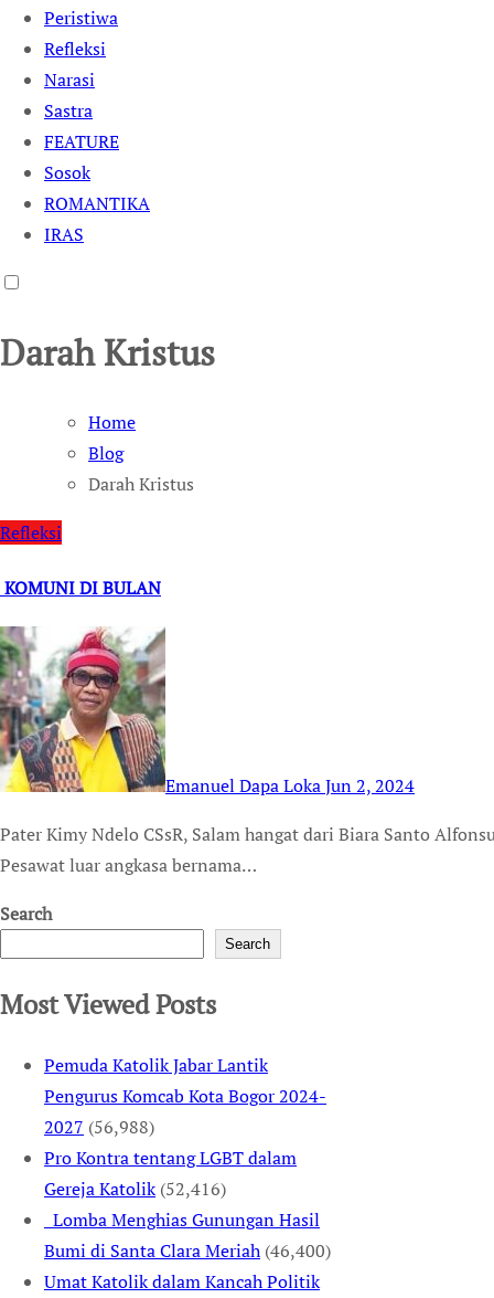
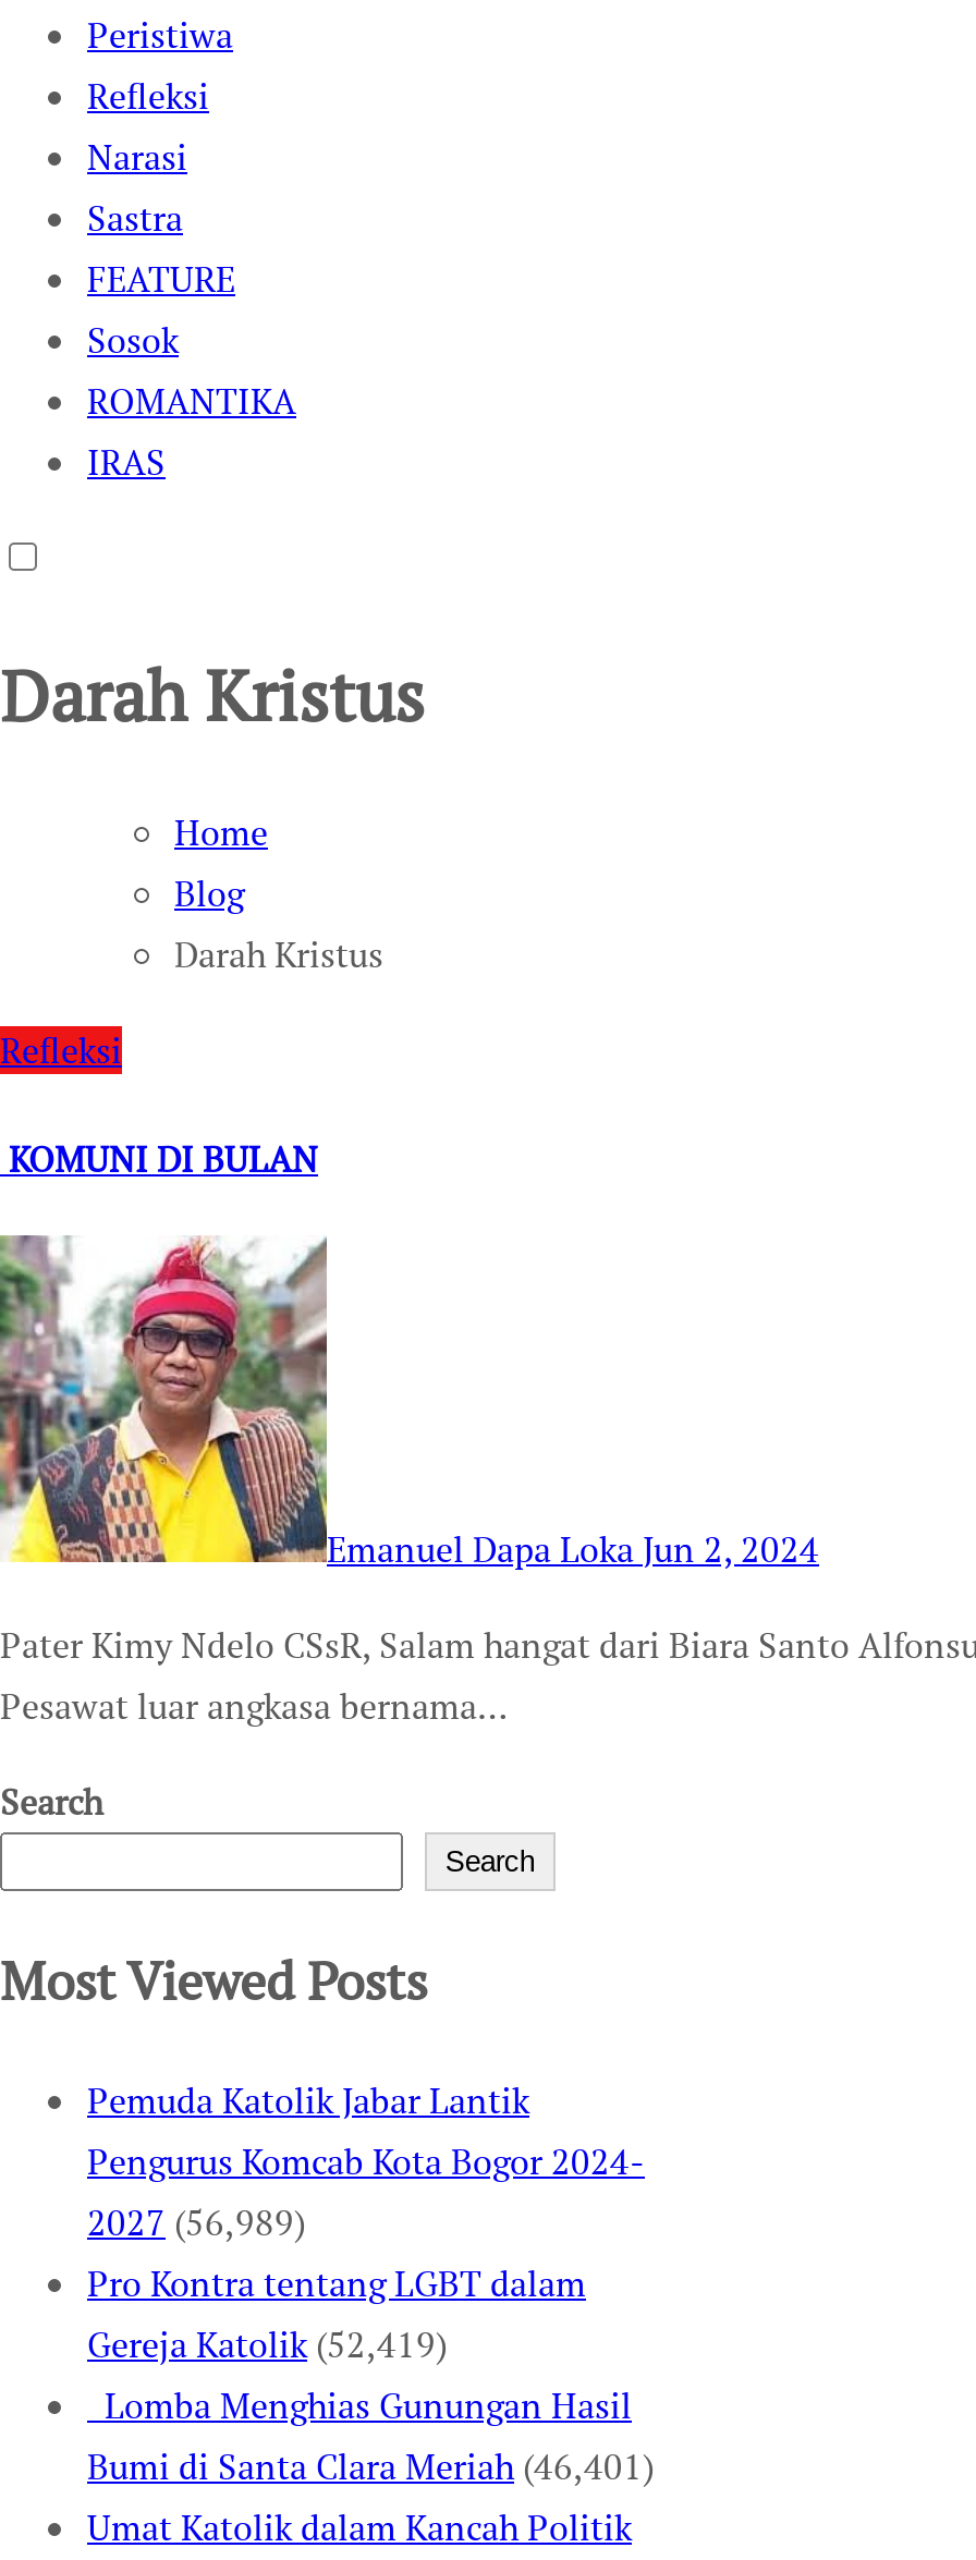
- 2027 (56,988)
+ 2027 (56,989)

- Gereja Katolik (52,416)
+ Gereja Katolik (52,419)

- Bumi di Santa Clara Meriah (46,400)
+ Bumi di Santa Clara Meriah (46,401)
